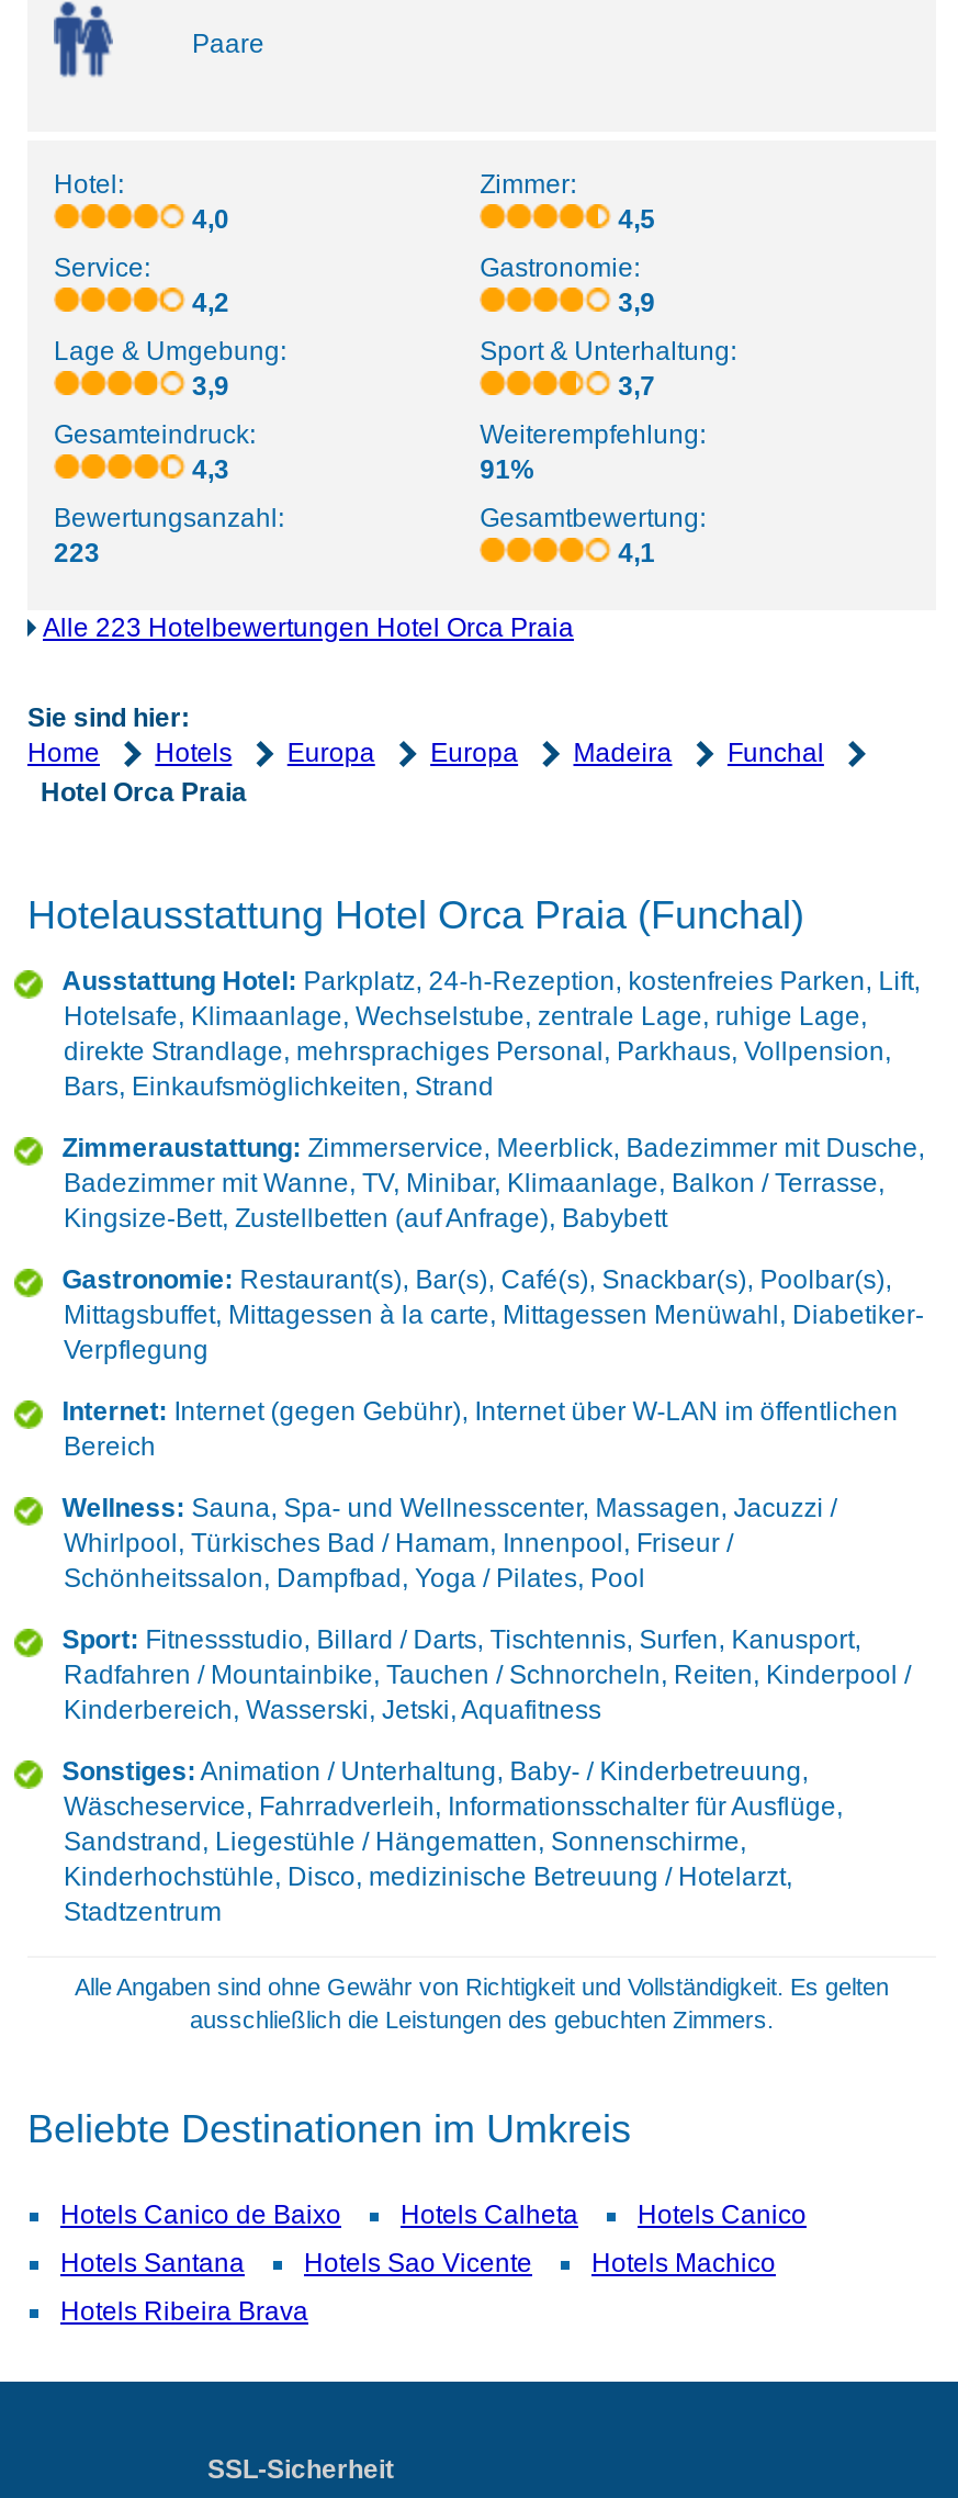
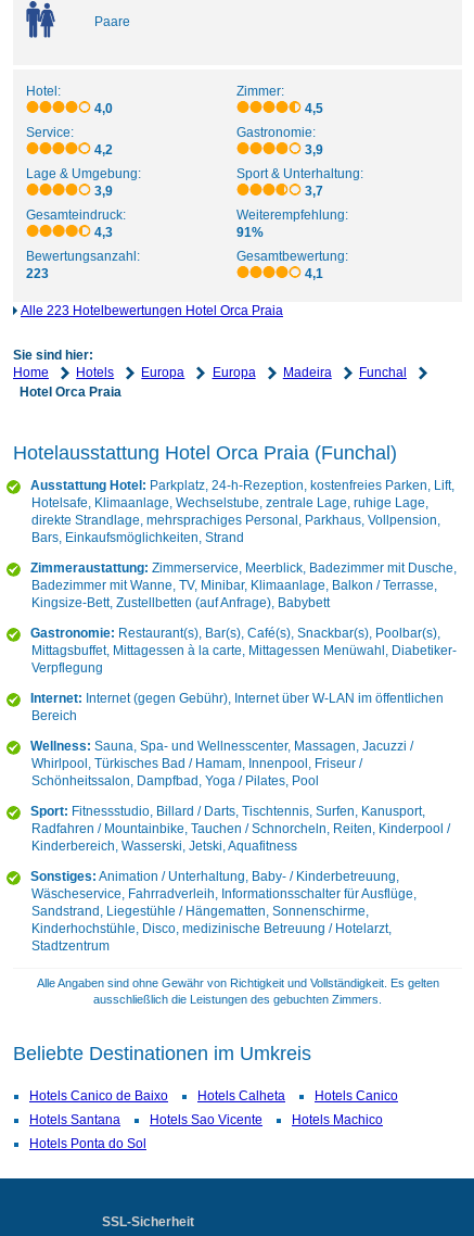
- Hotels Ribeira Brava
+ Hotels Ponta do Sol
